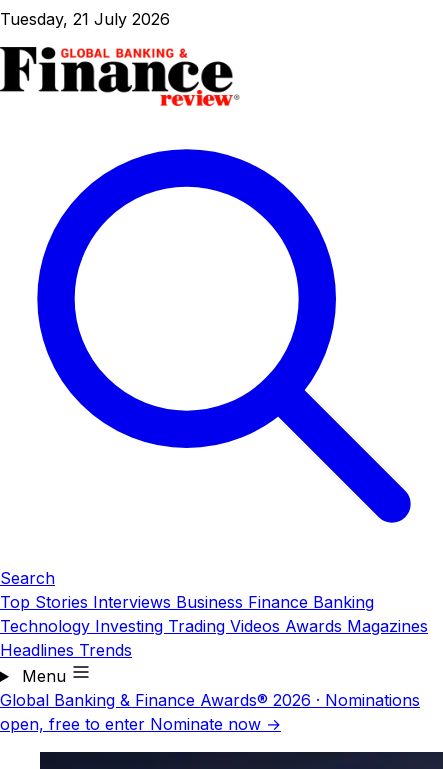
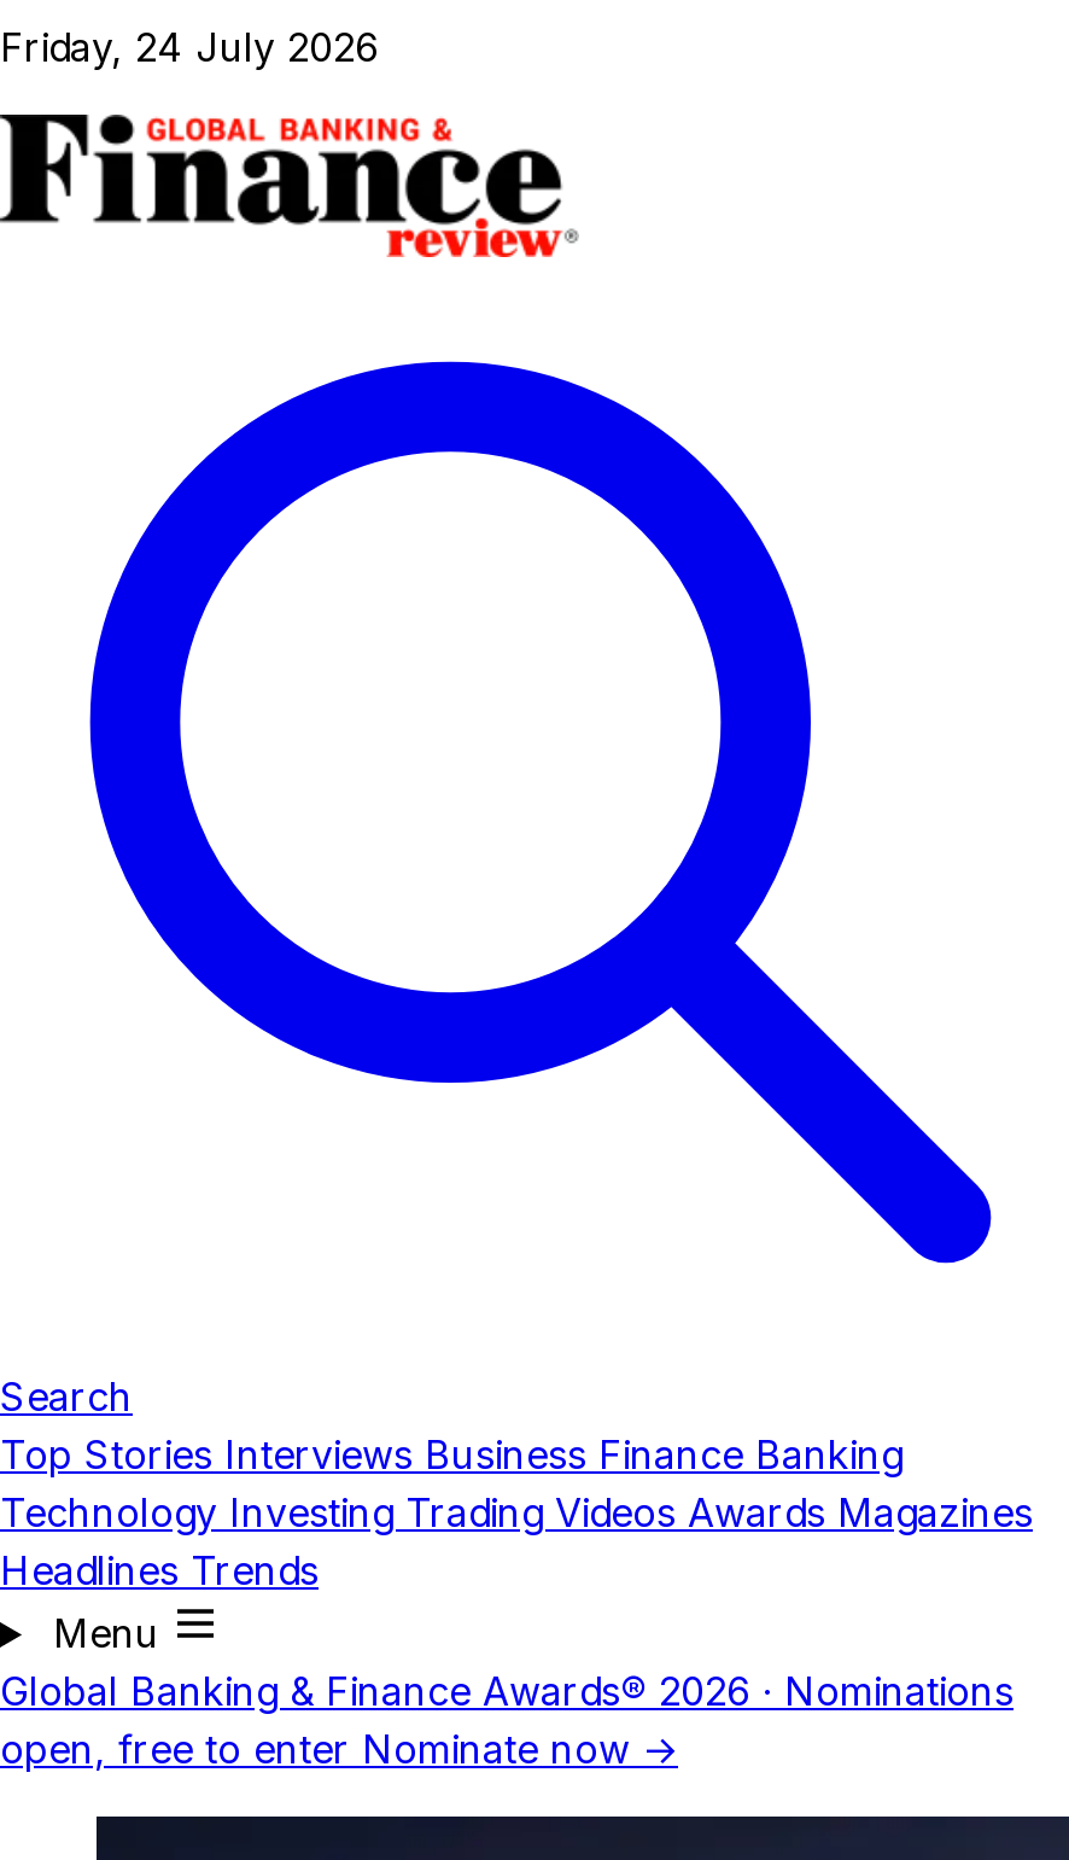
- Tuesday, 21 July 2026
+ Friday, 24 July 2026
